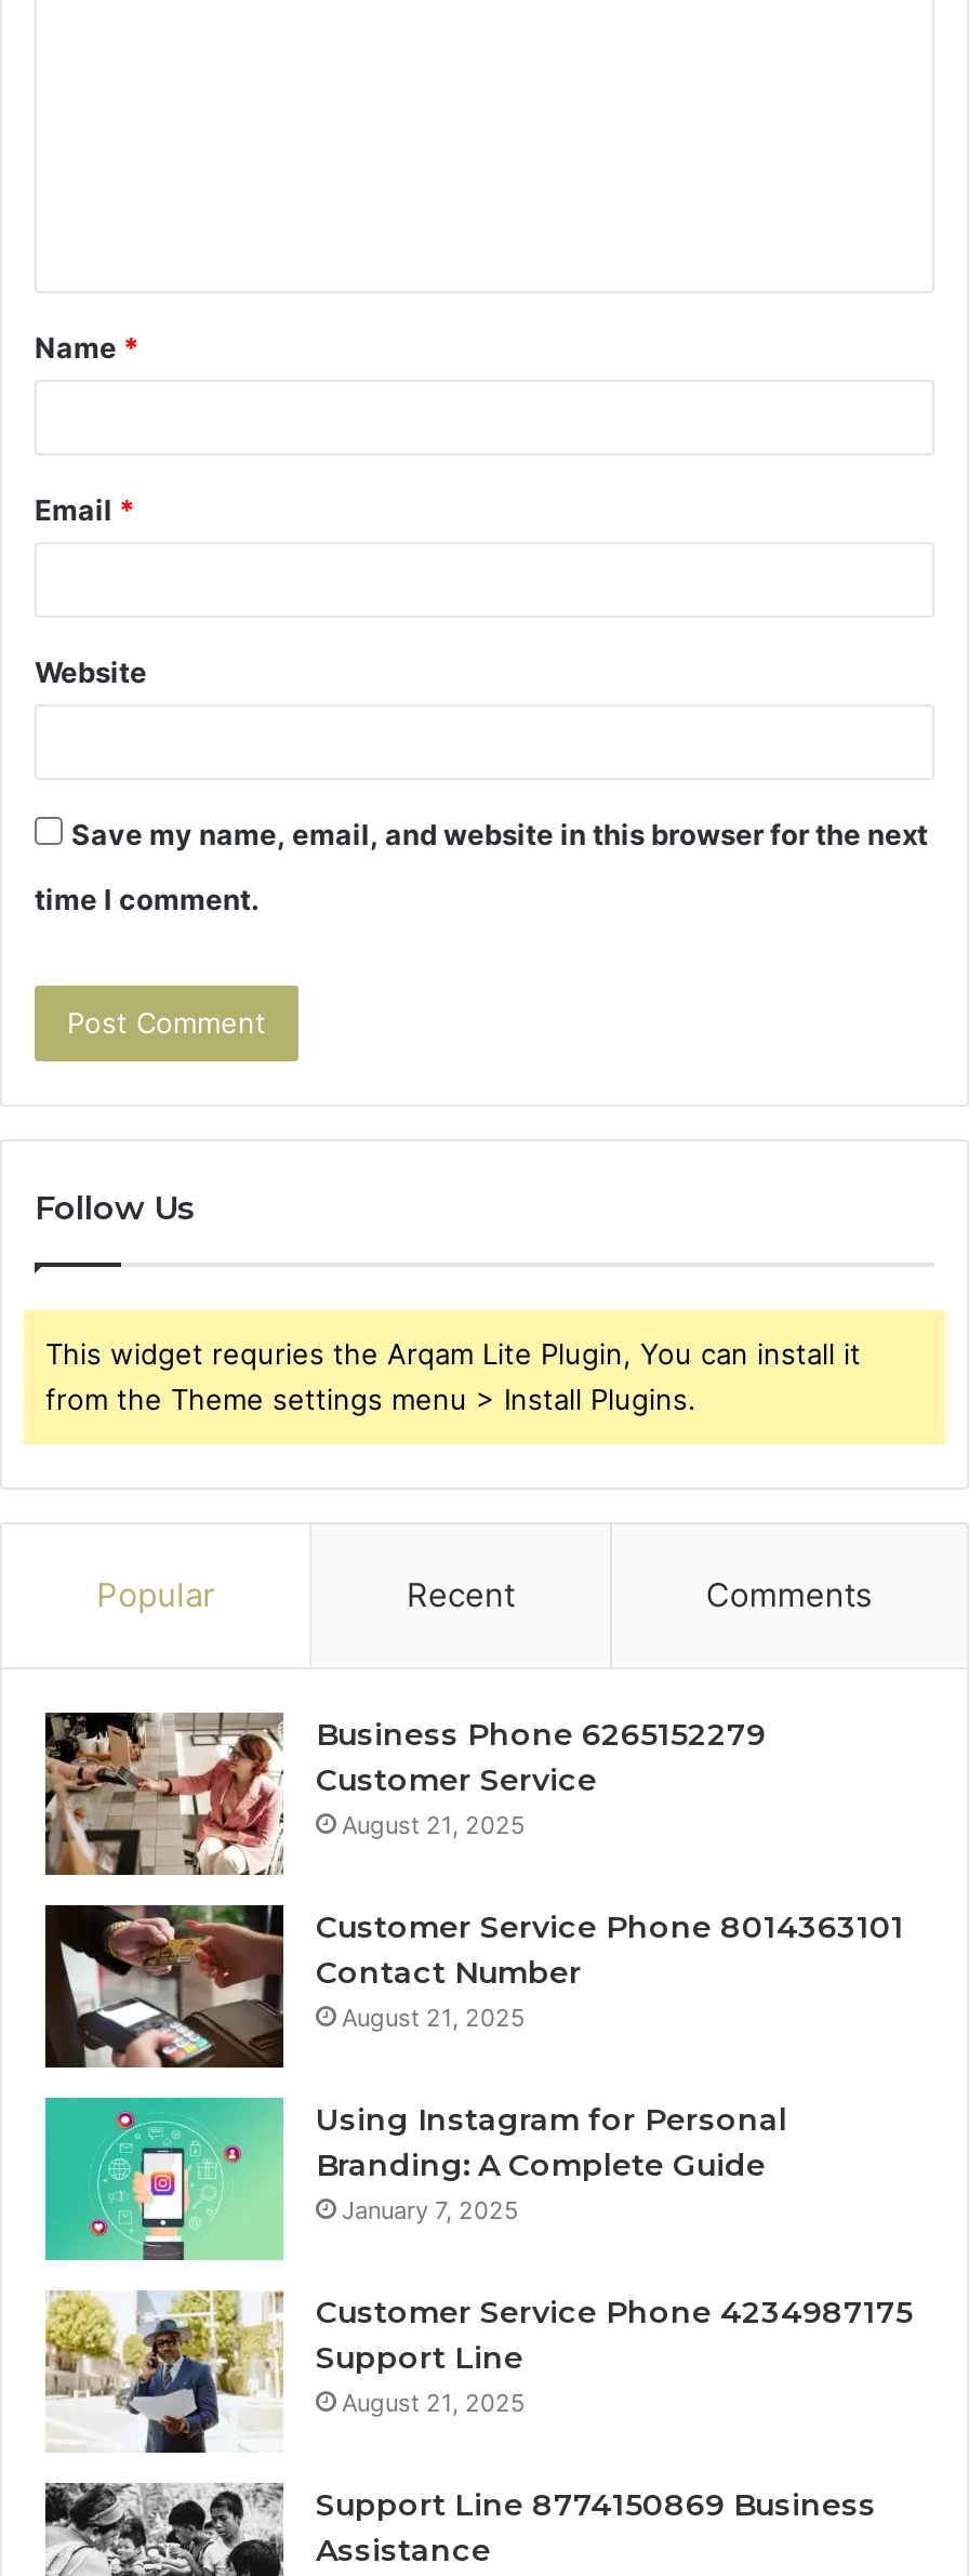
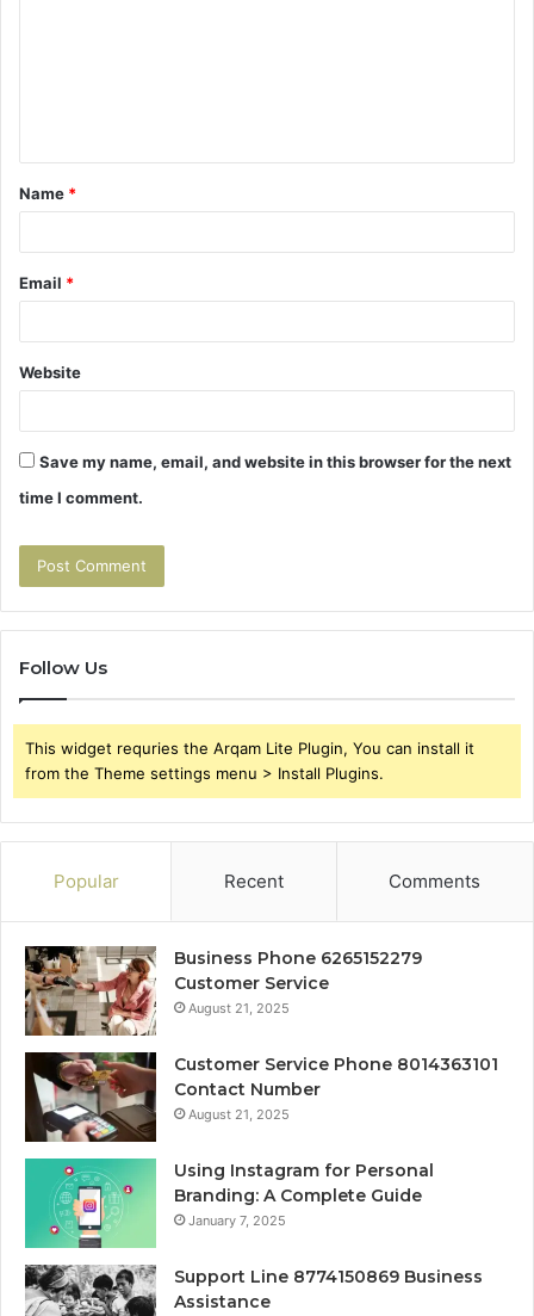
- [image]
- Customer Service Phone 4234987175
- Support Line
- August 21, 2025
